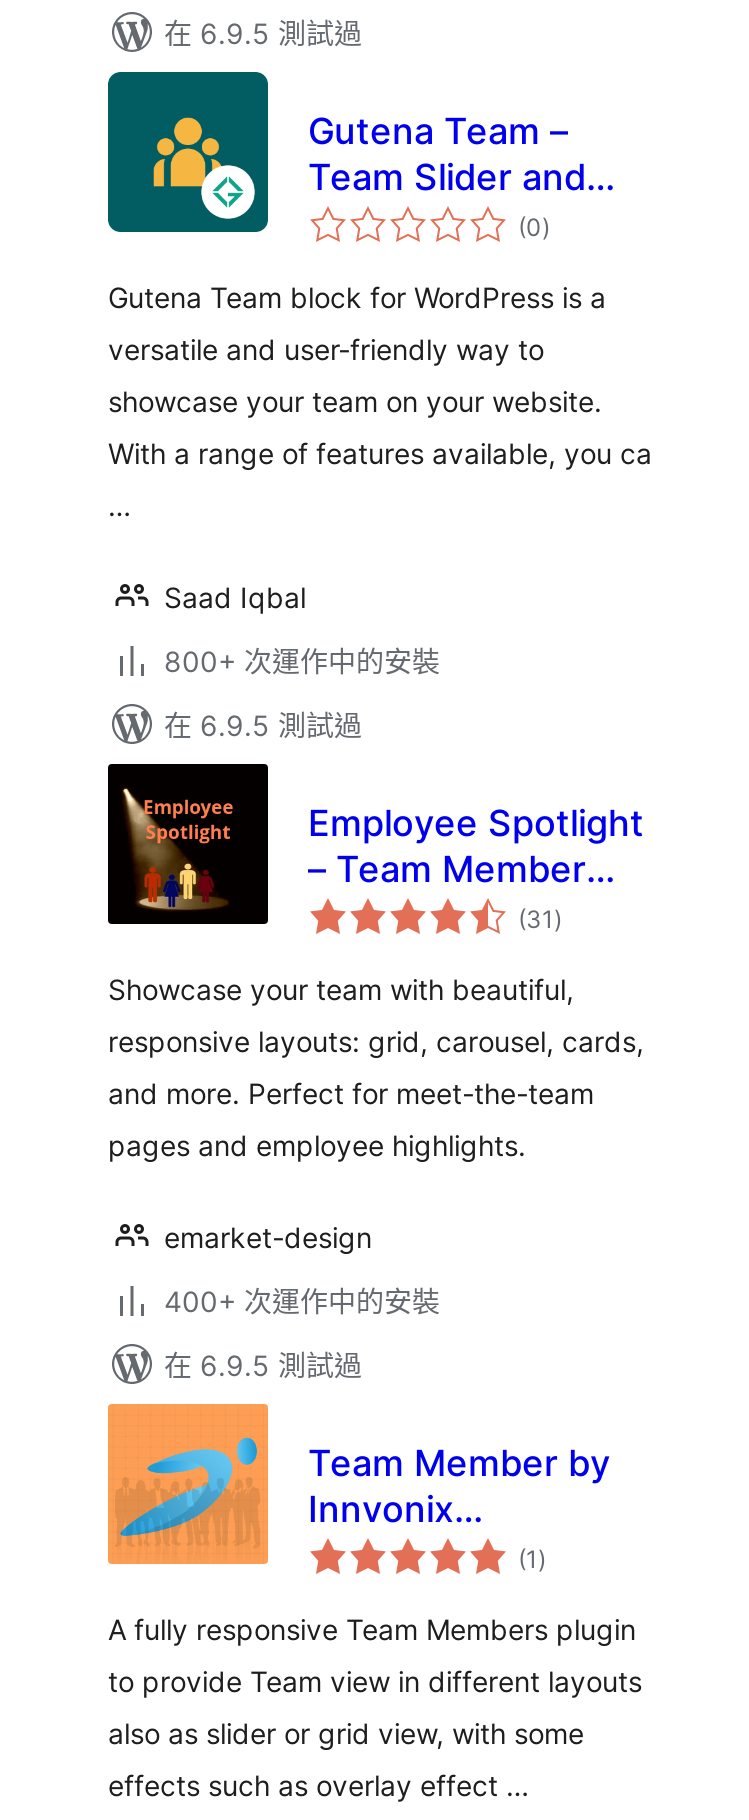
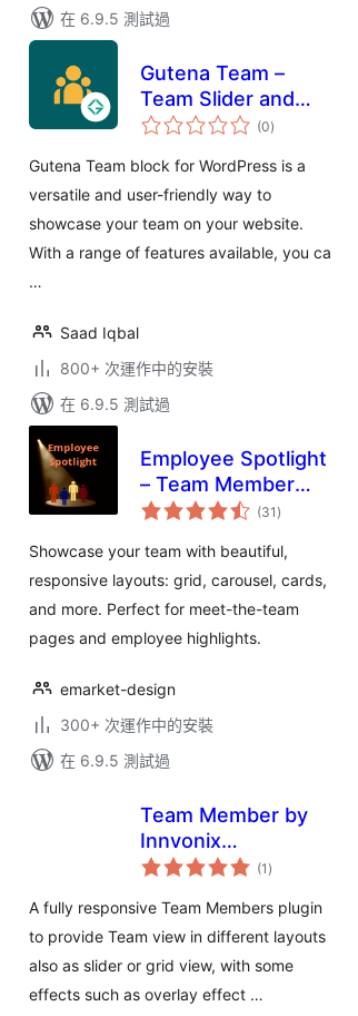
- 400+ 次運作中的安裝
+ 300+ 次運作中的安裝

- [image]
